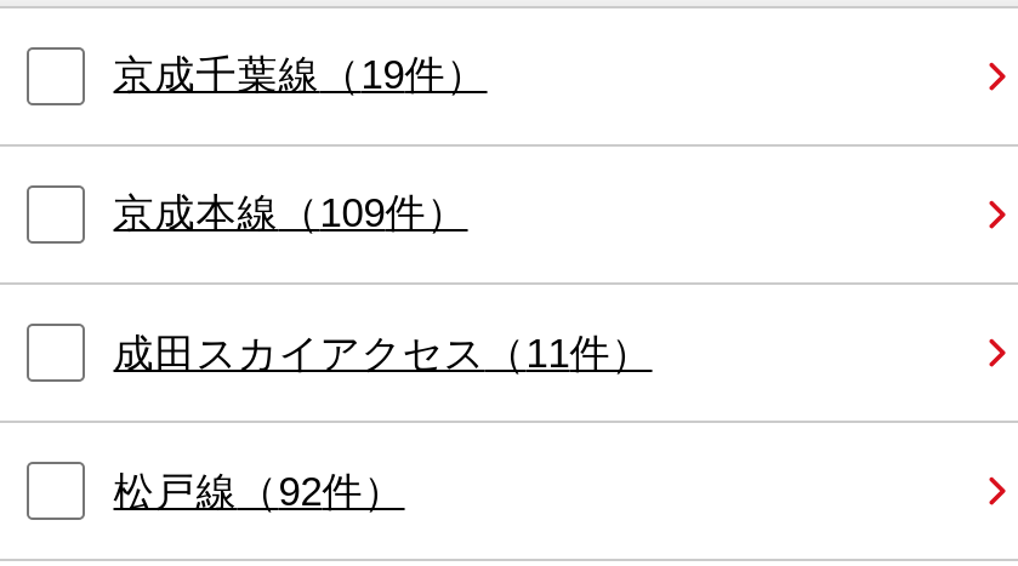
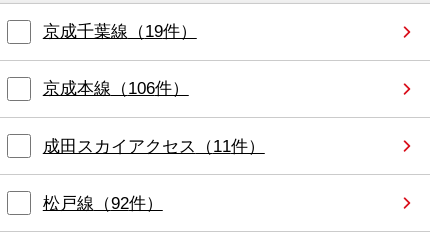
- 京成本線（109件）
+ 京成本線（106件）
